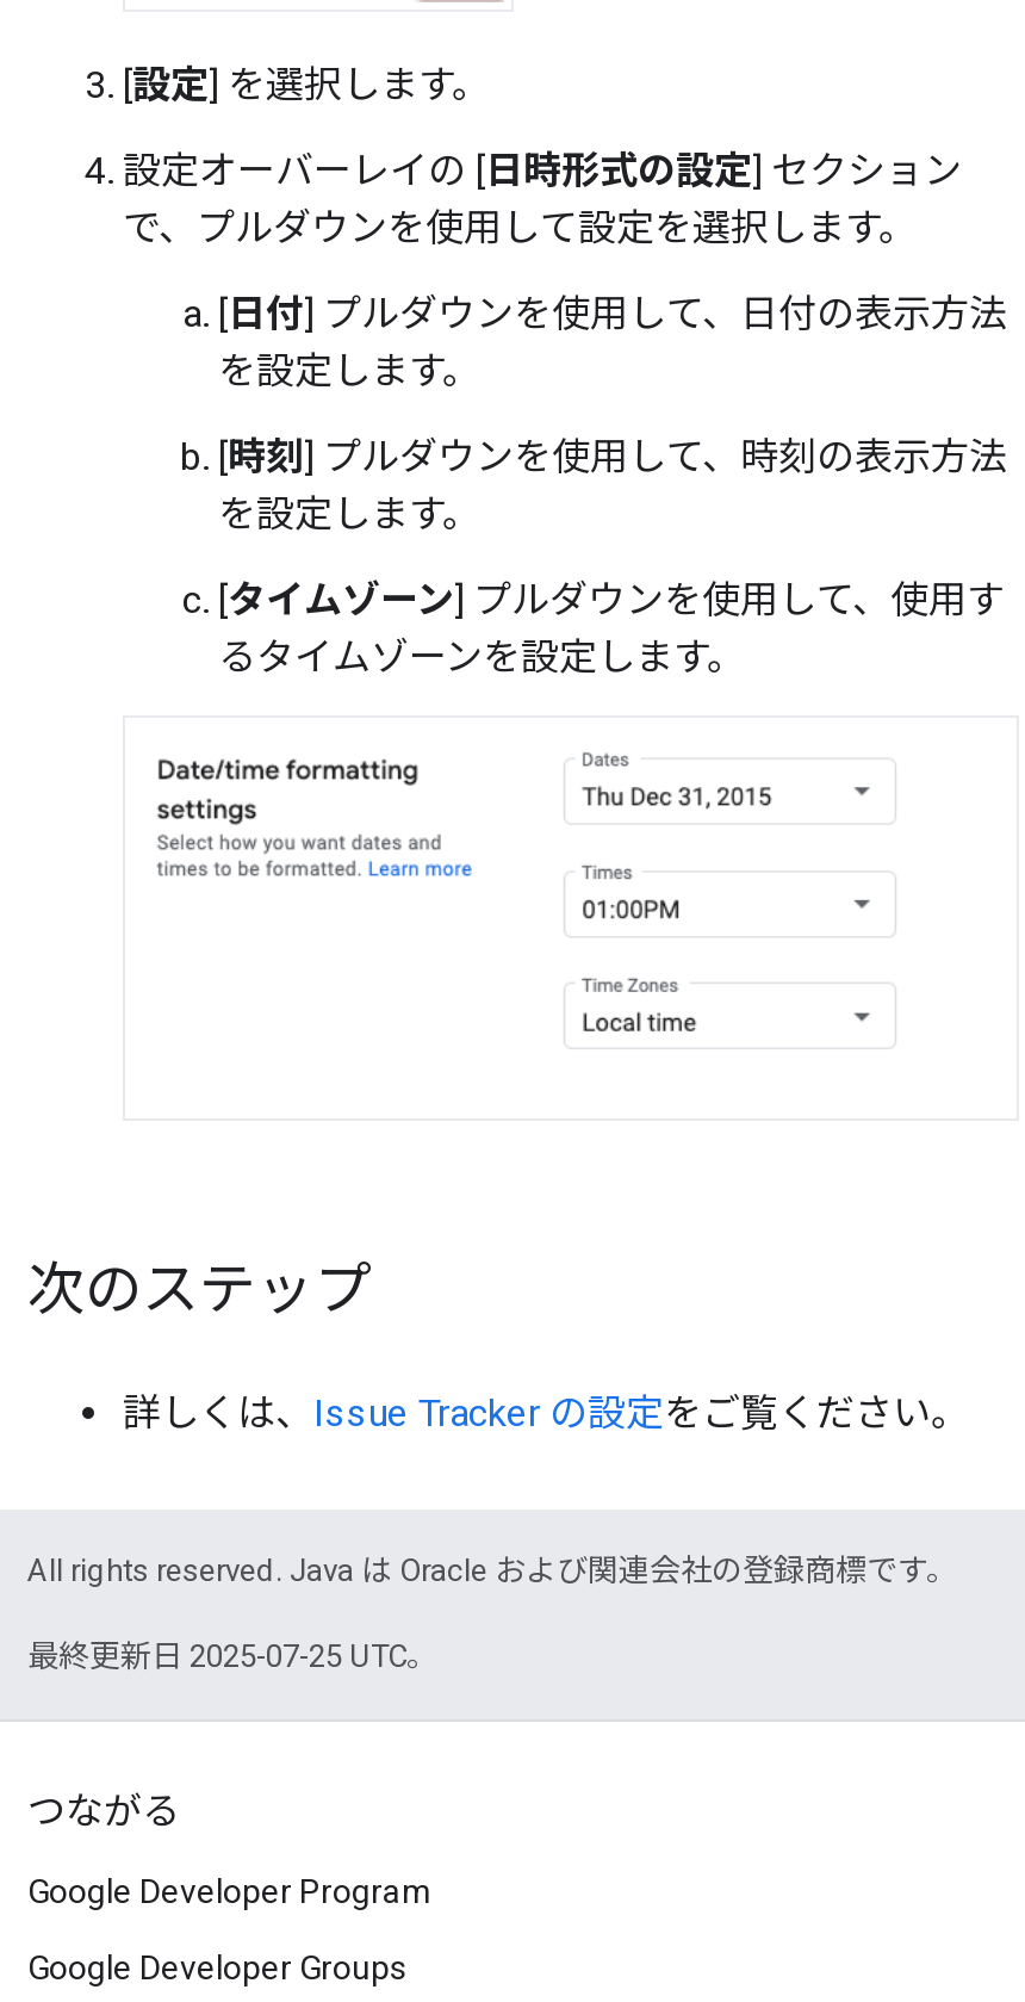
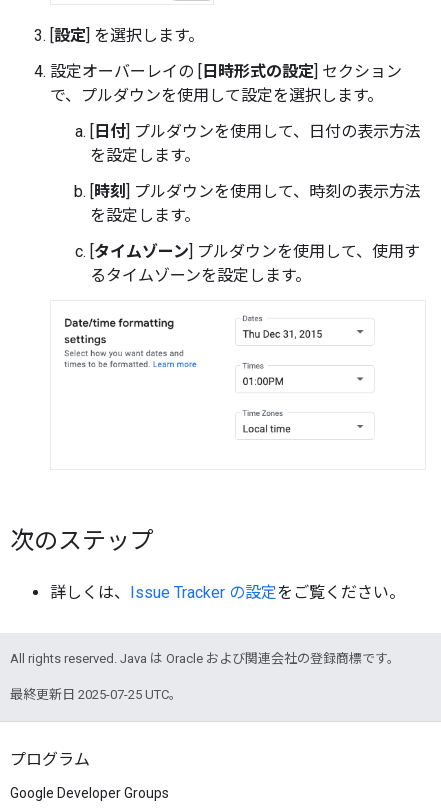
- つながる
- Google Developer Program
+ プログラム
